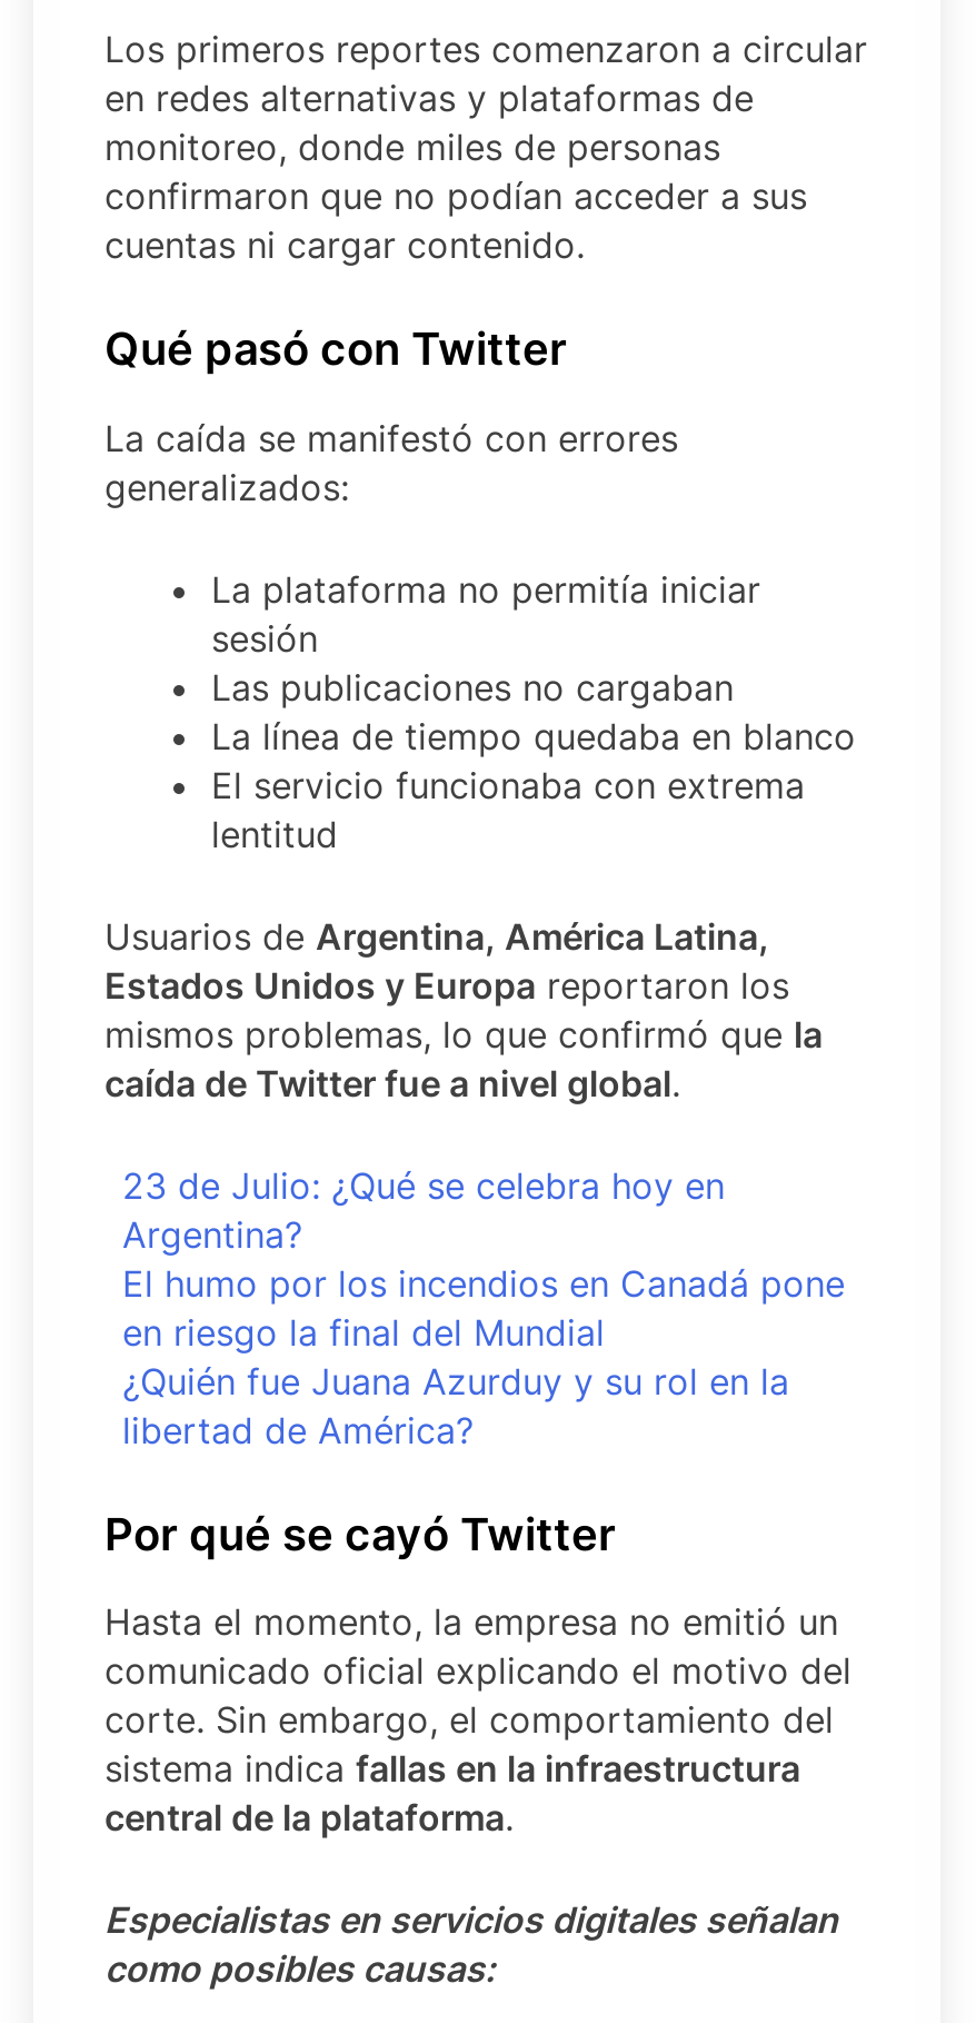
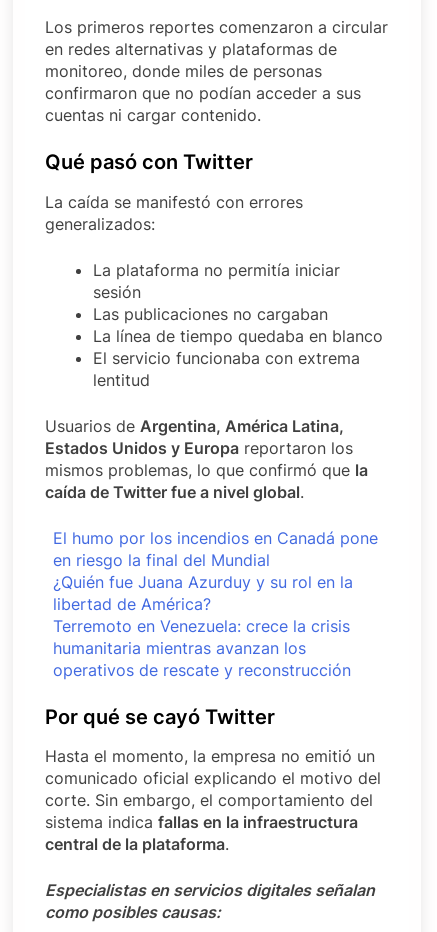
- 23 de Julio: ¿Qué se celebra hoy en
- Argentina?

moved up: El humo por los incendios en Canadá pone | en riesgo la final del Mundial | ¿Quién fue Juana Azurduy y su rol en la | libertad de América?

+ Terremoto en Venezuela: crece la crisis
+ humanitaria mientras avanzan los
+ operativos de rescate y reconstrucción
